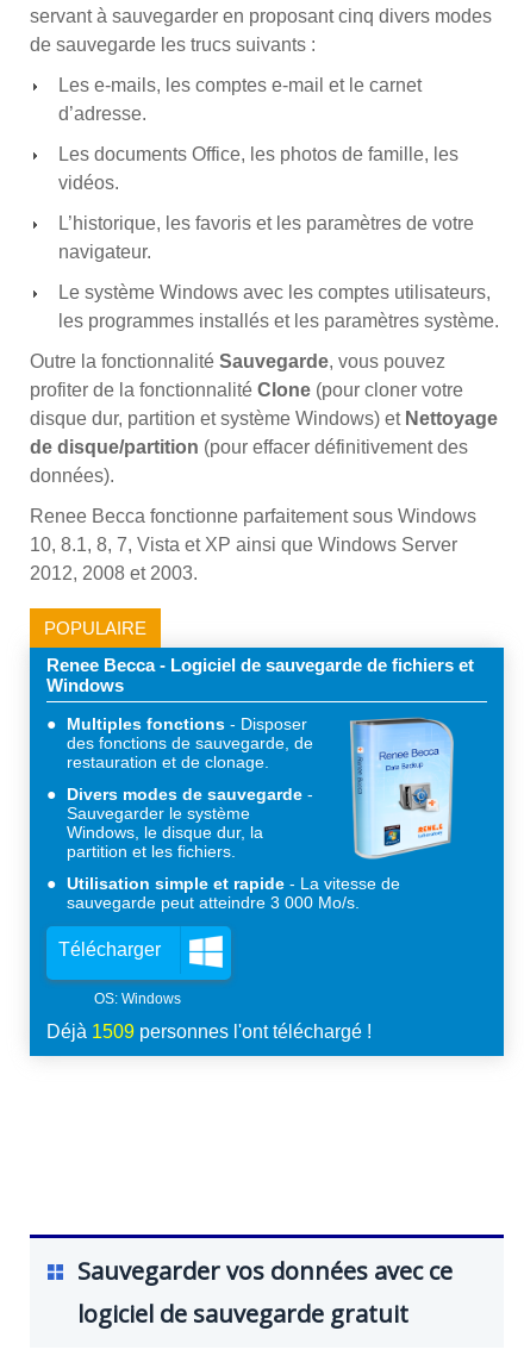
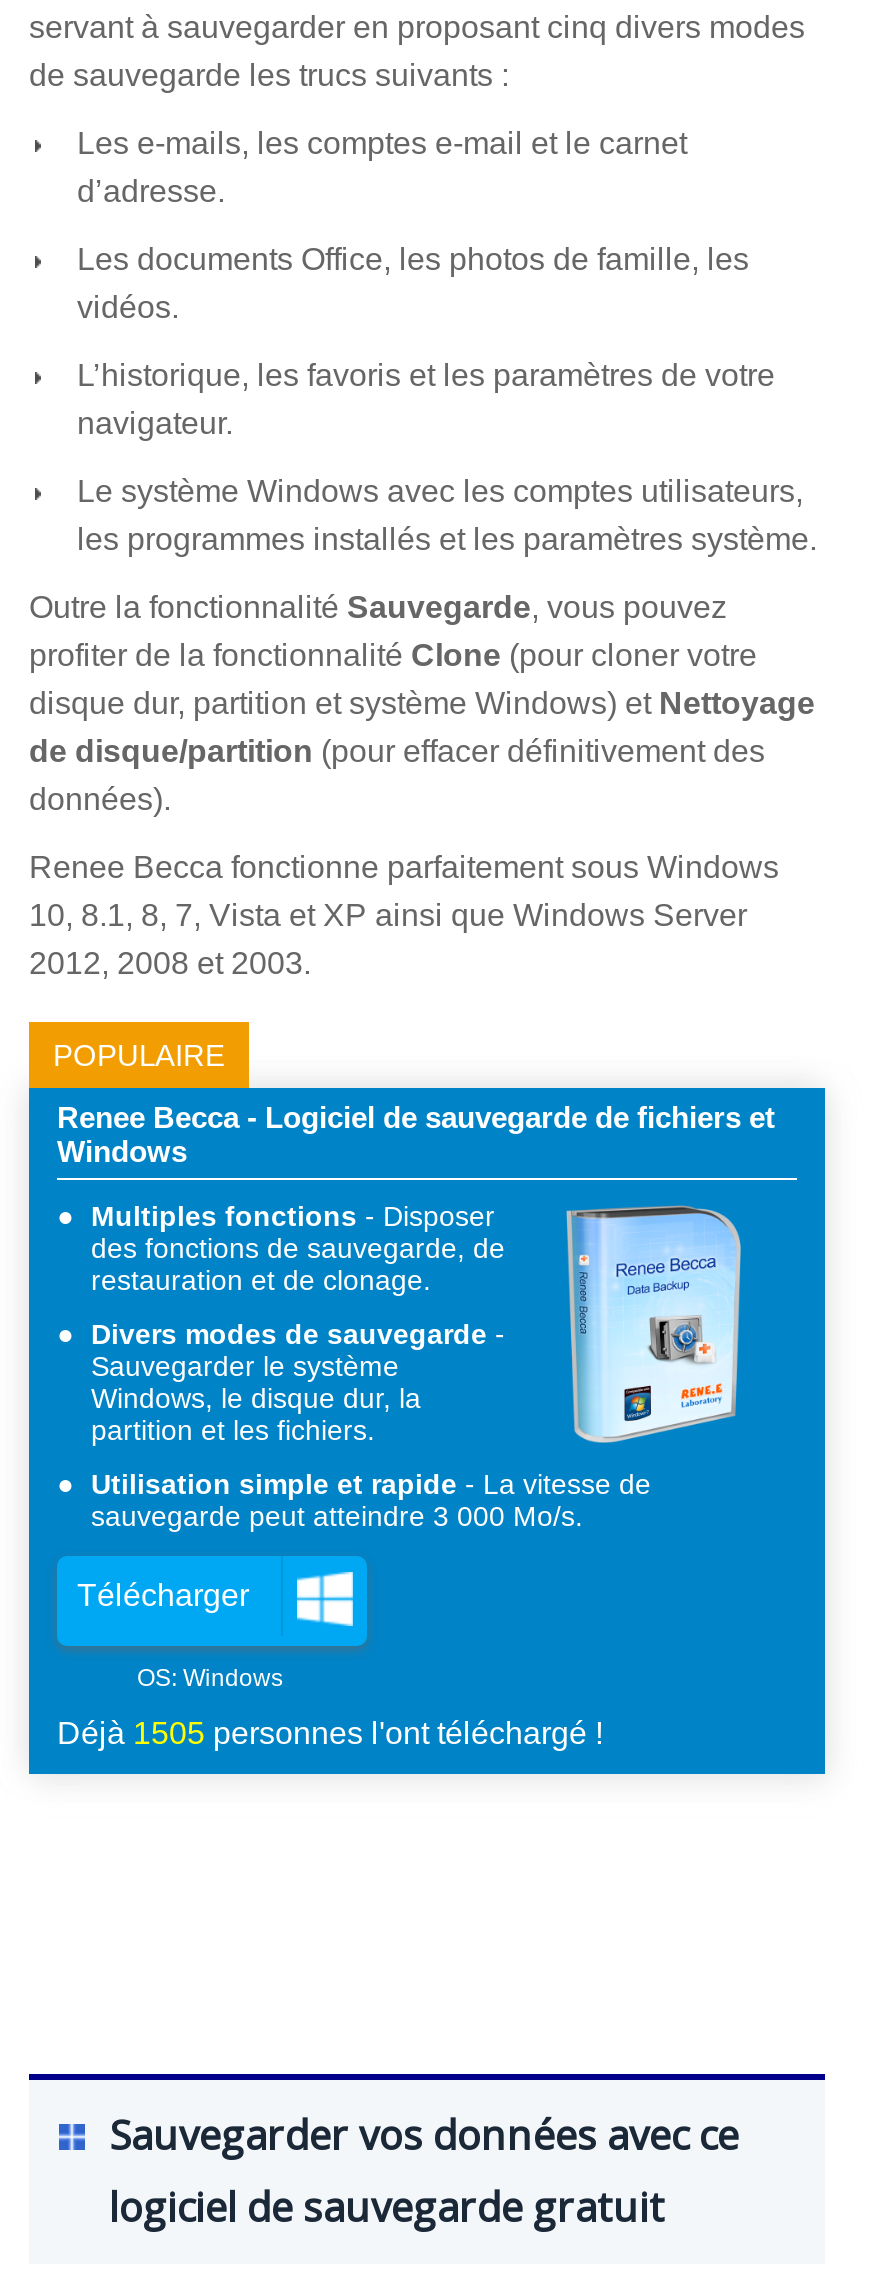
- Déjà 1509 personnes l'ont téléchargé !
+ Déjà 1505 personnes l'ont téléchargé !
